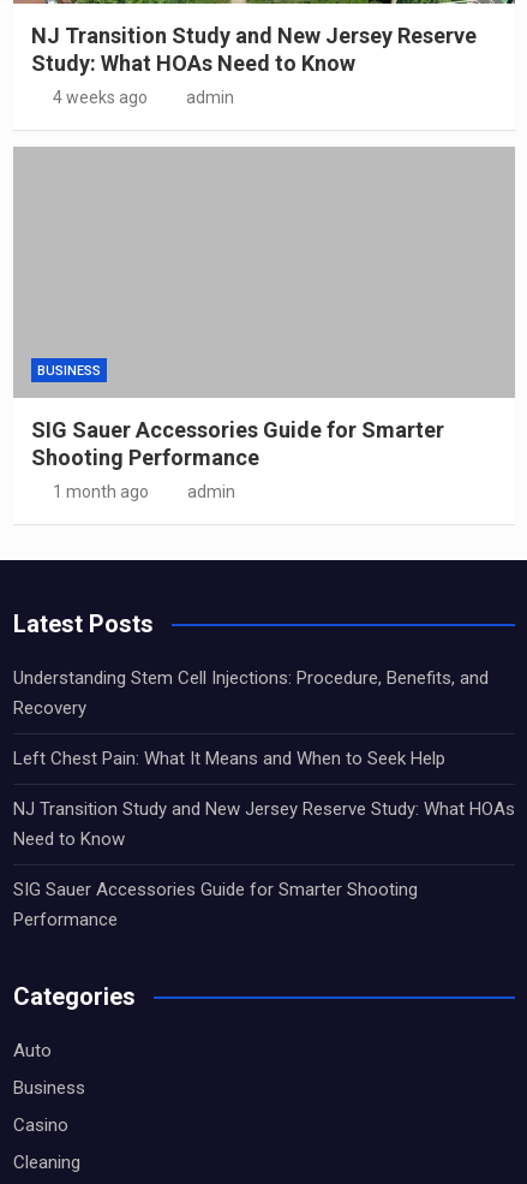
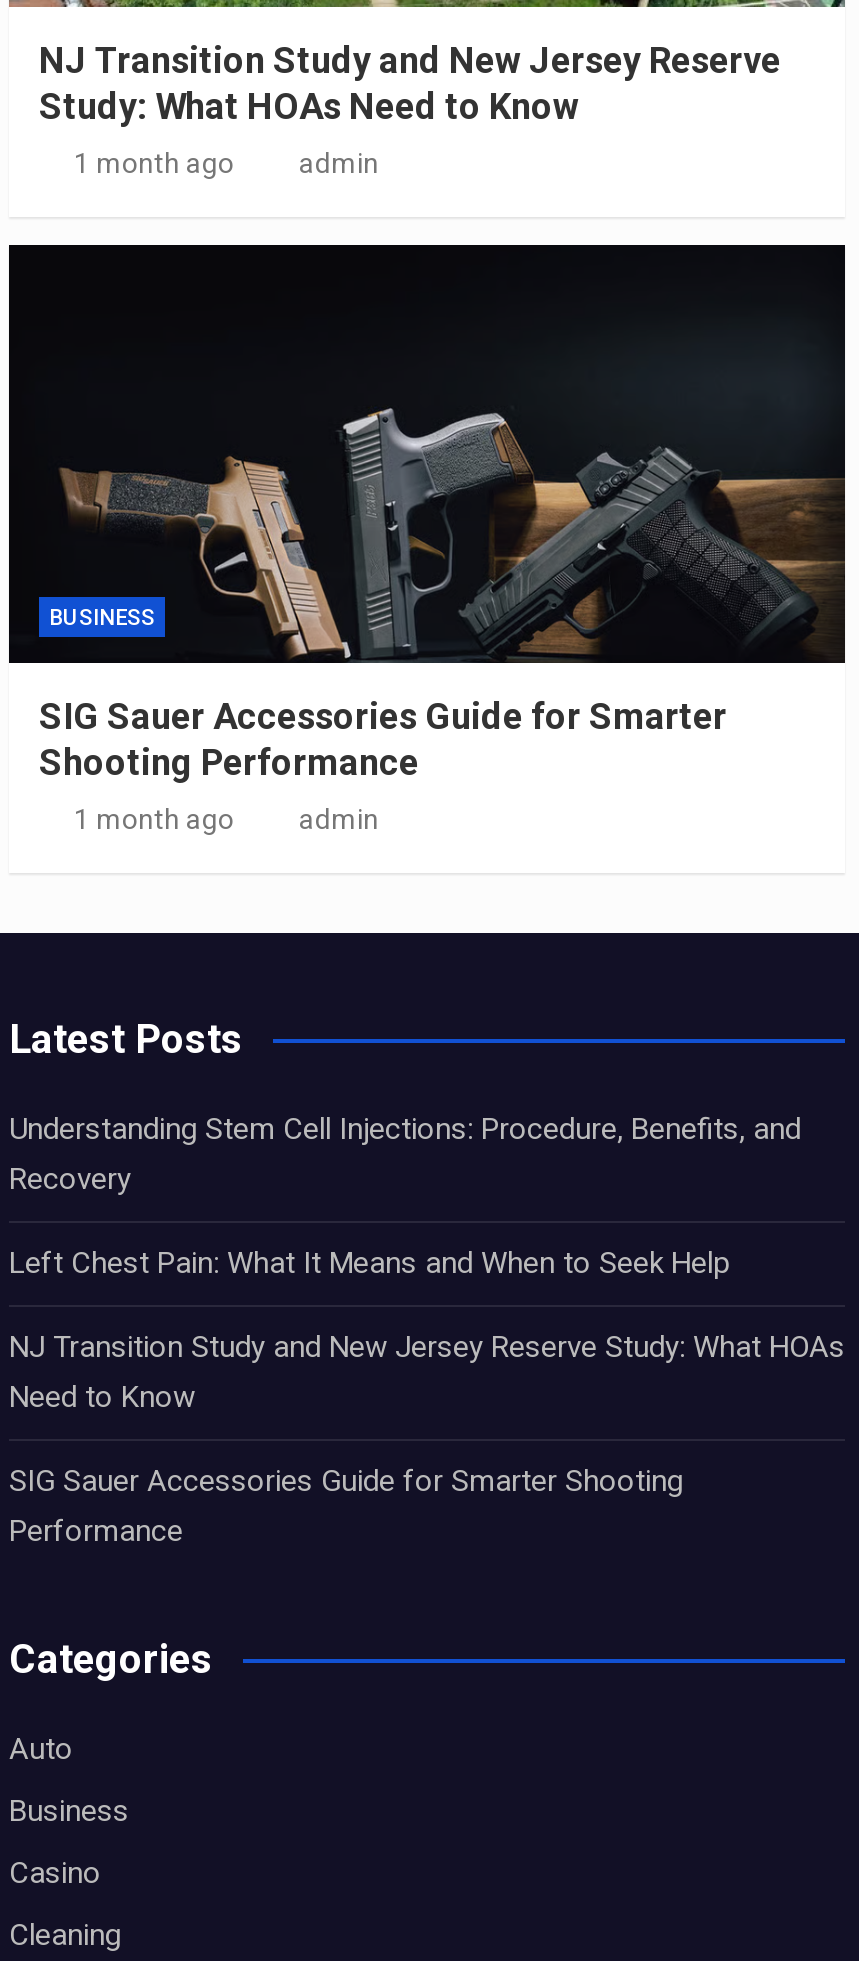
- 4 weeks ago
+ 1 month ago

+ [image]
